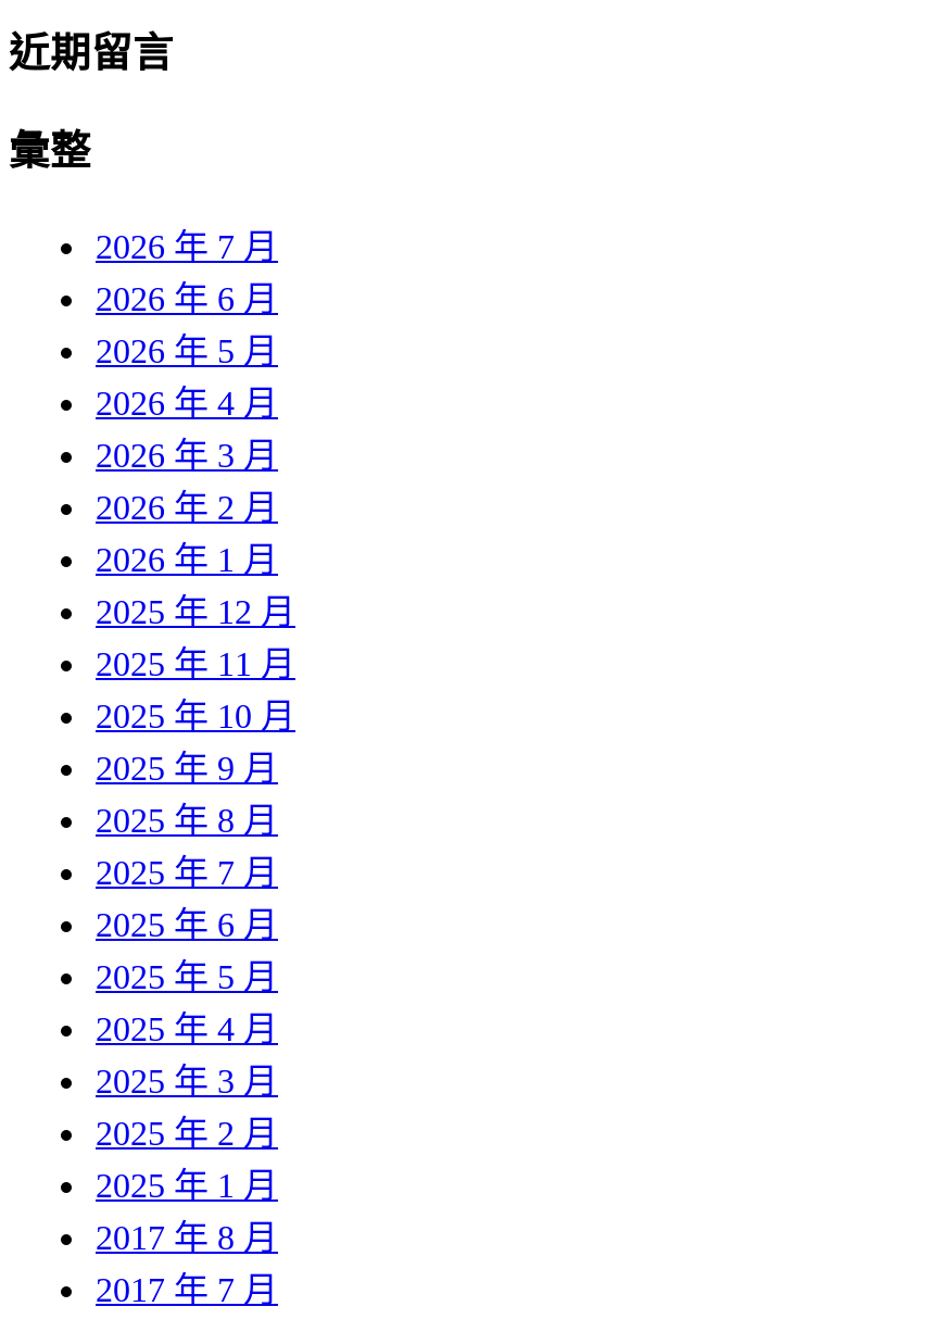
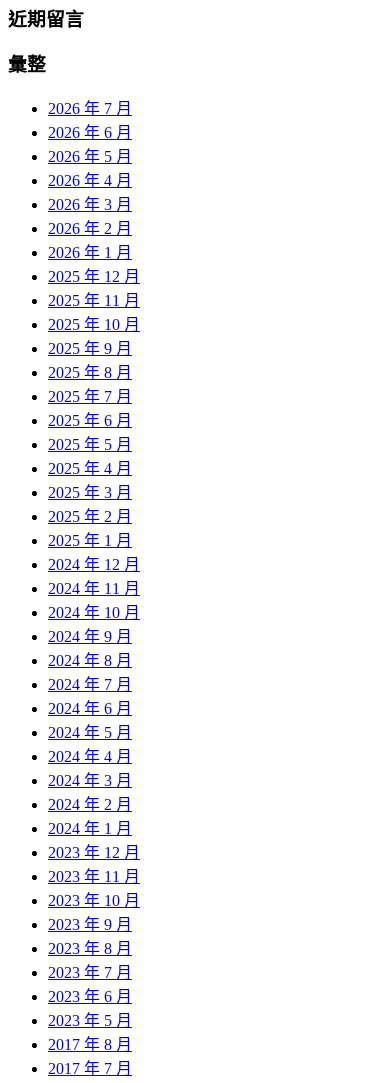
+ 2024 年 12 月
+ 2024 年 11 月
+ 2024 年 10 月
+ 2024 年 9 月
+ 2024 年 8 月
+ 2024 年 7 月
+ 2024 年 6 月
+ 2024 年 5 月
+ 2024 年 4 月
+ 2024 年 3 月
+ 2024 年 2 月
+ 2024 年 1 月
+ 2023 年 12 月
+ 2023 年 11 月
+ 2023 年 10 月
+ 2023 年 9 月
+ 2023 年 8 月
+ 2023 年 7 月
+ 2023 年 6 月
+ 2023 年 5 月
